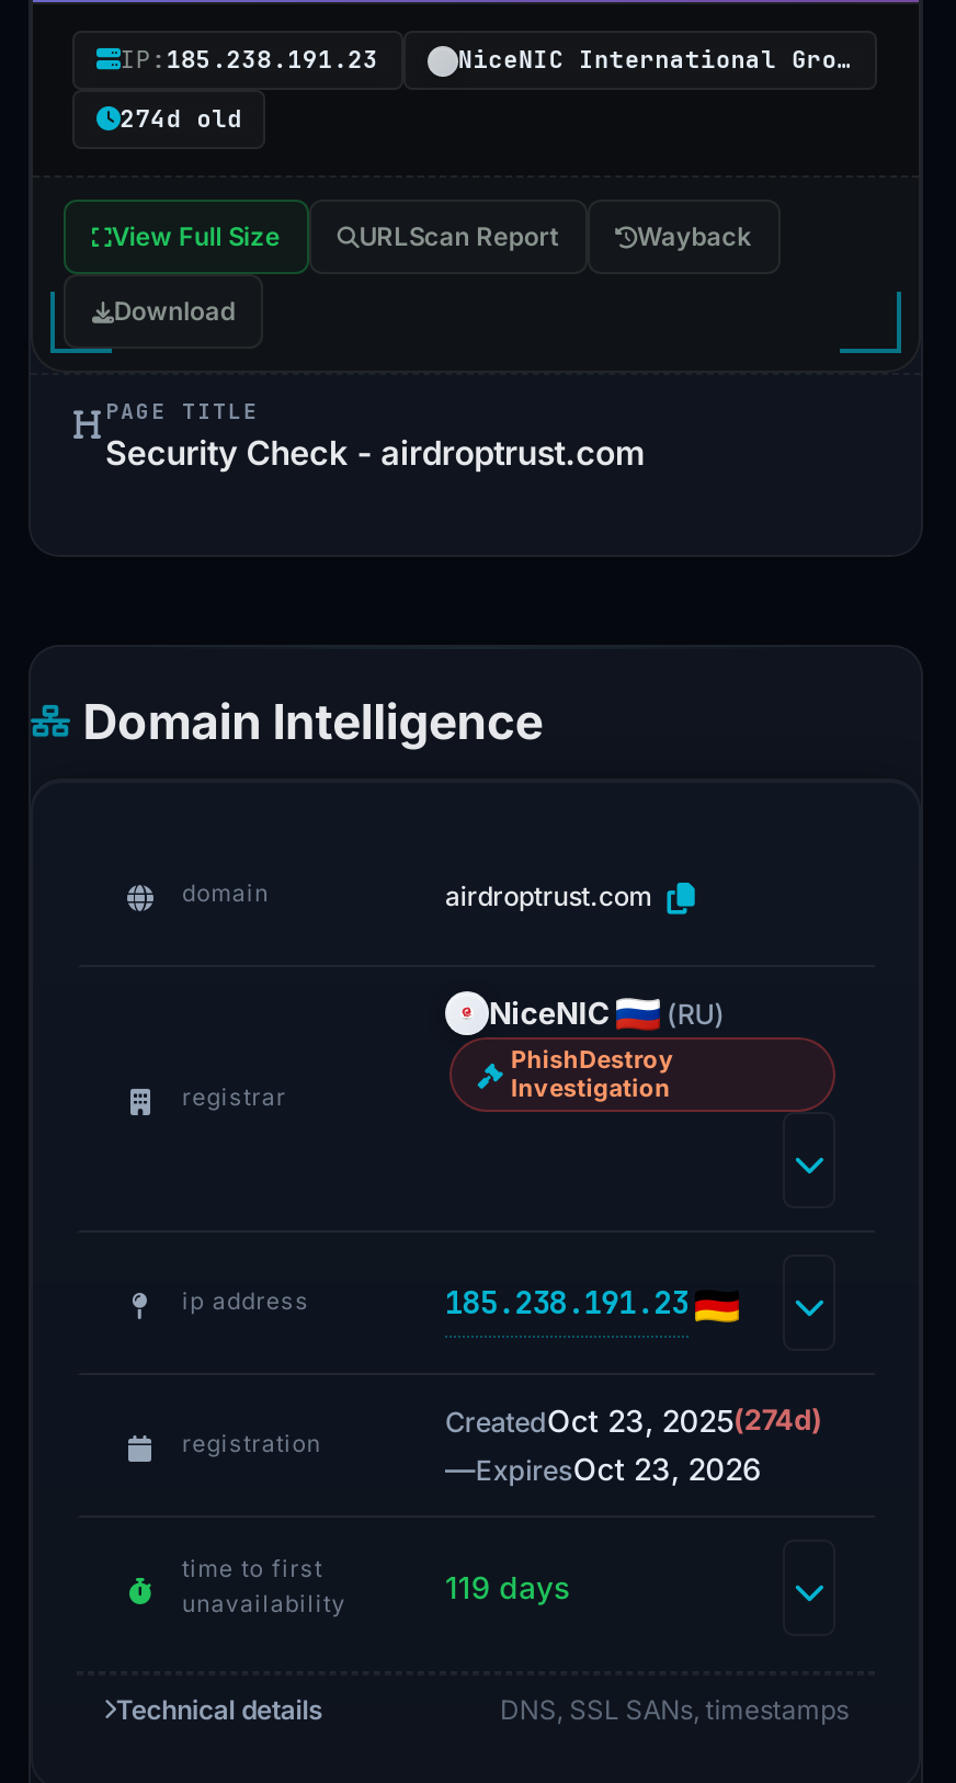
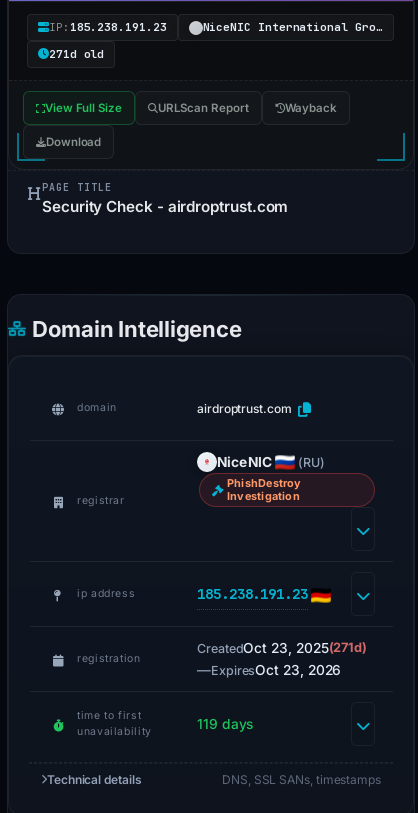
- 274d old
+ 271d old

- CreatedOct 23, 2025(274d)
+ CreatedOct 23, 2025(271d)
